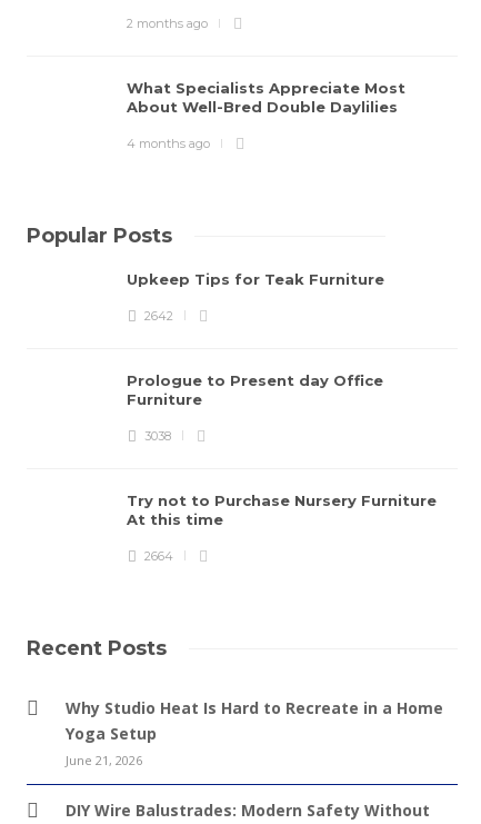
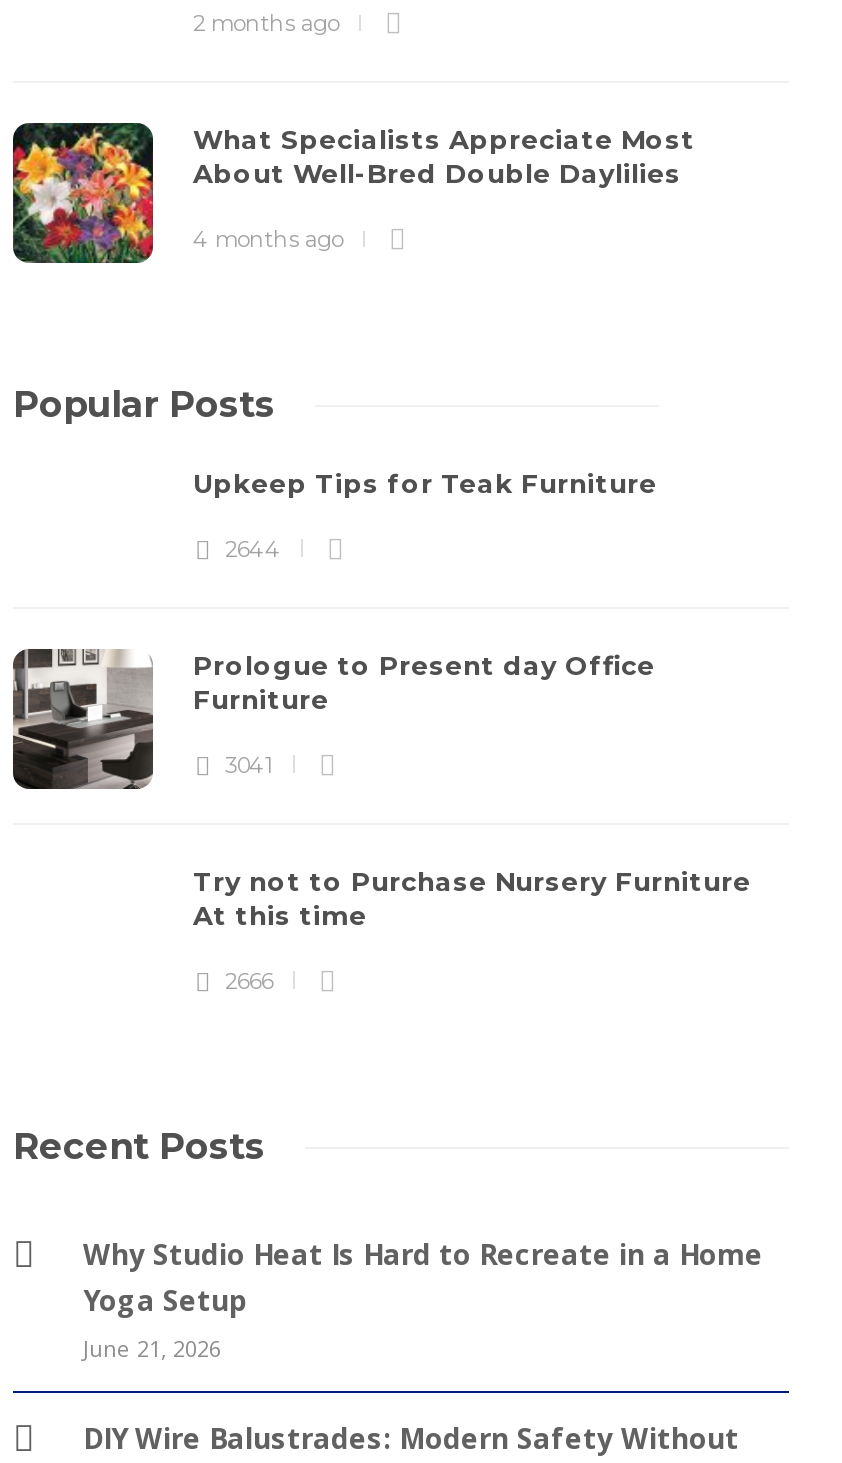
+ [image]

+ [image]

- 2642
+ 2644

- 3038
+ 3041

- 2664
+ 2666
